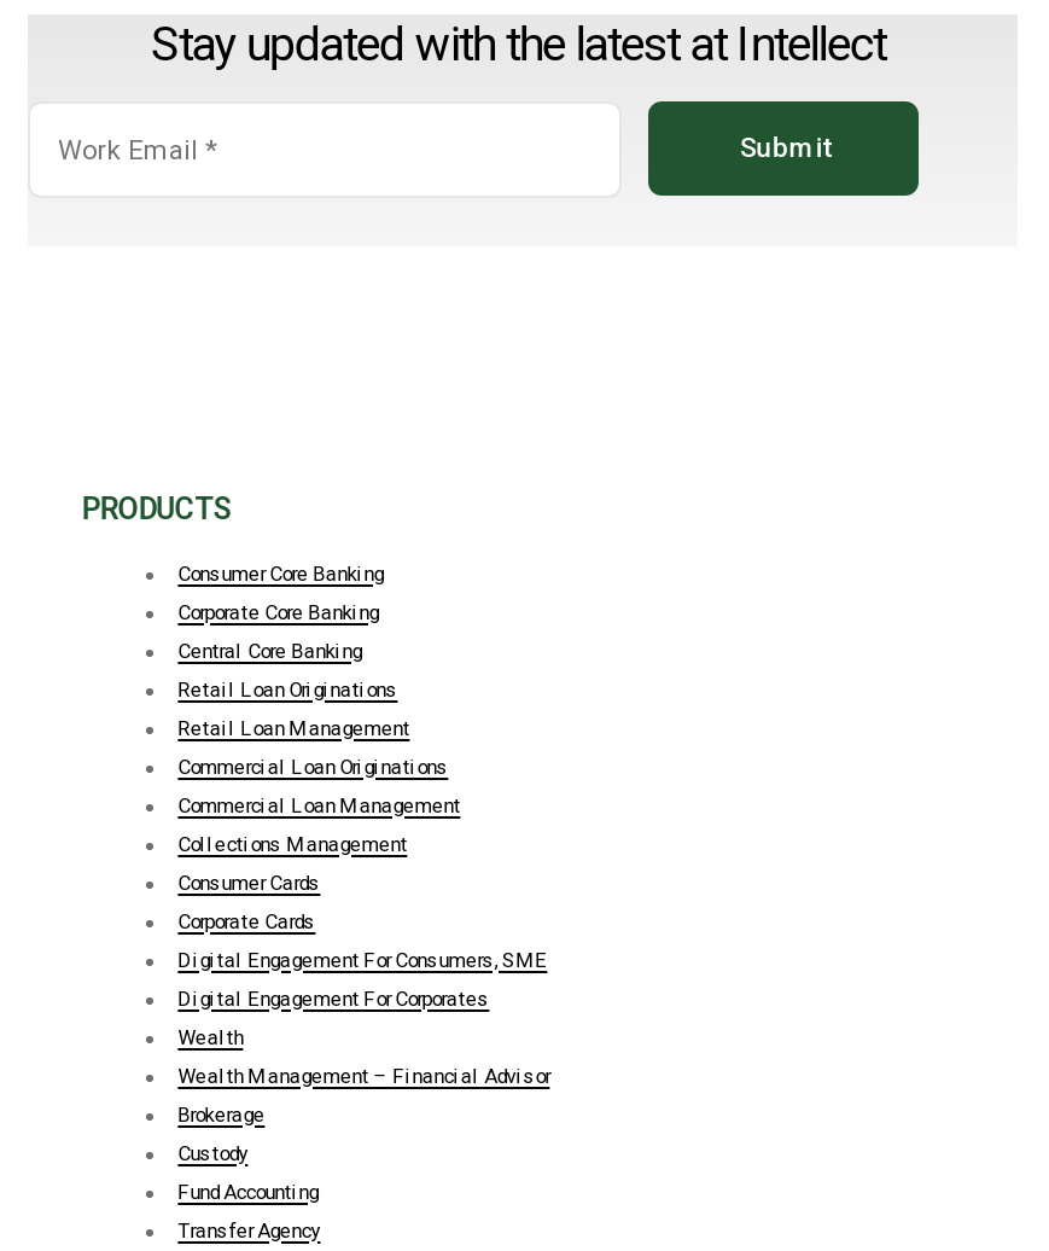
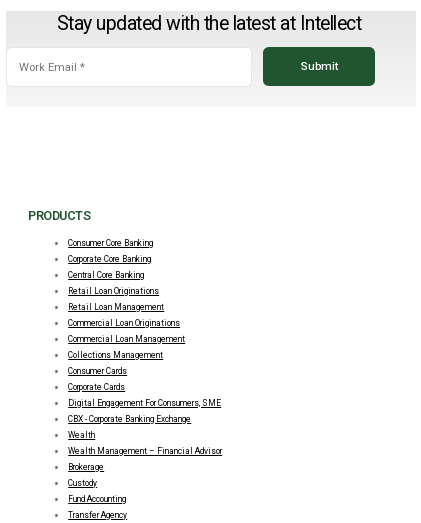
- Digital Engagement For Corporates
+ CBX - Corporate Banking Exchange
